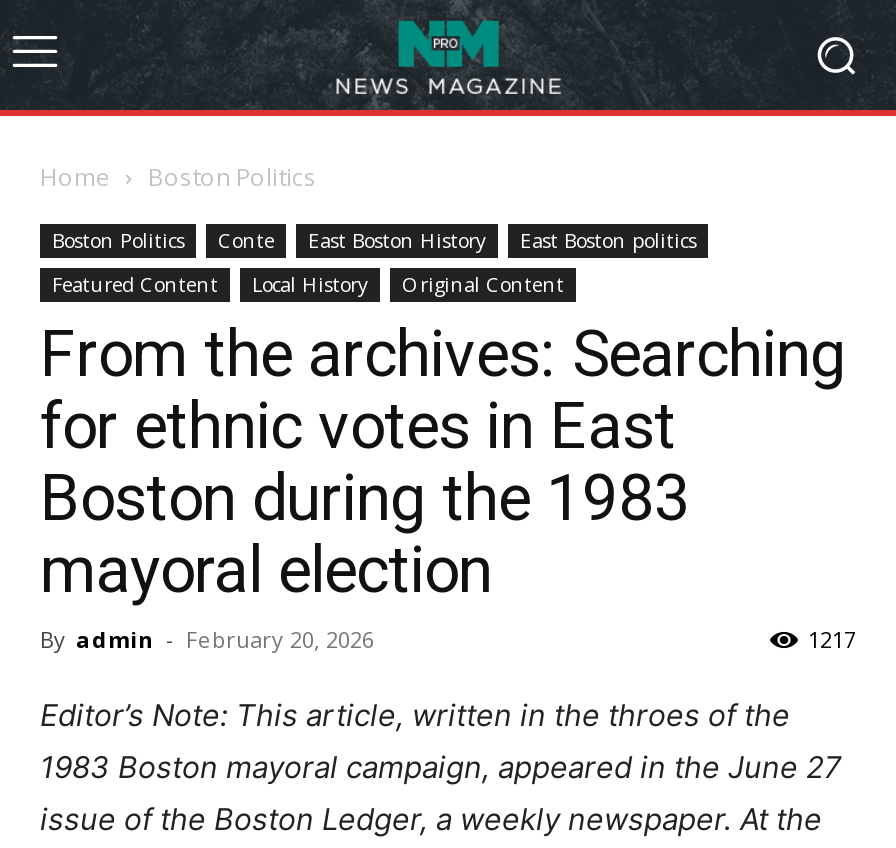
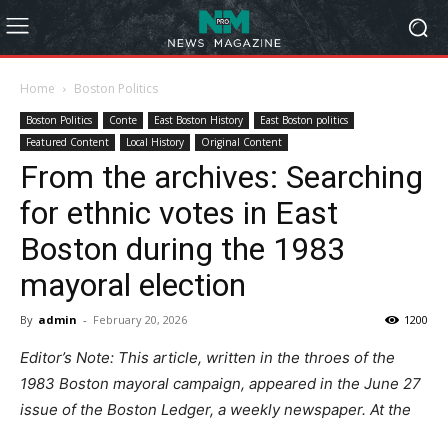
- 1217
+ 1200
